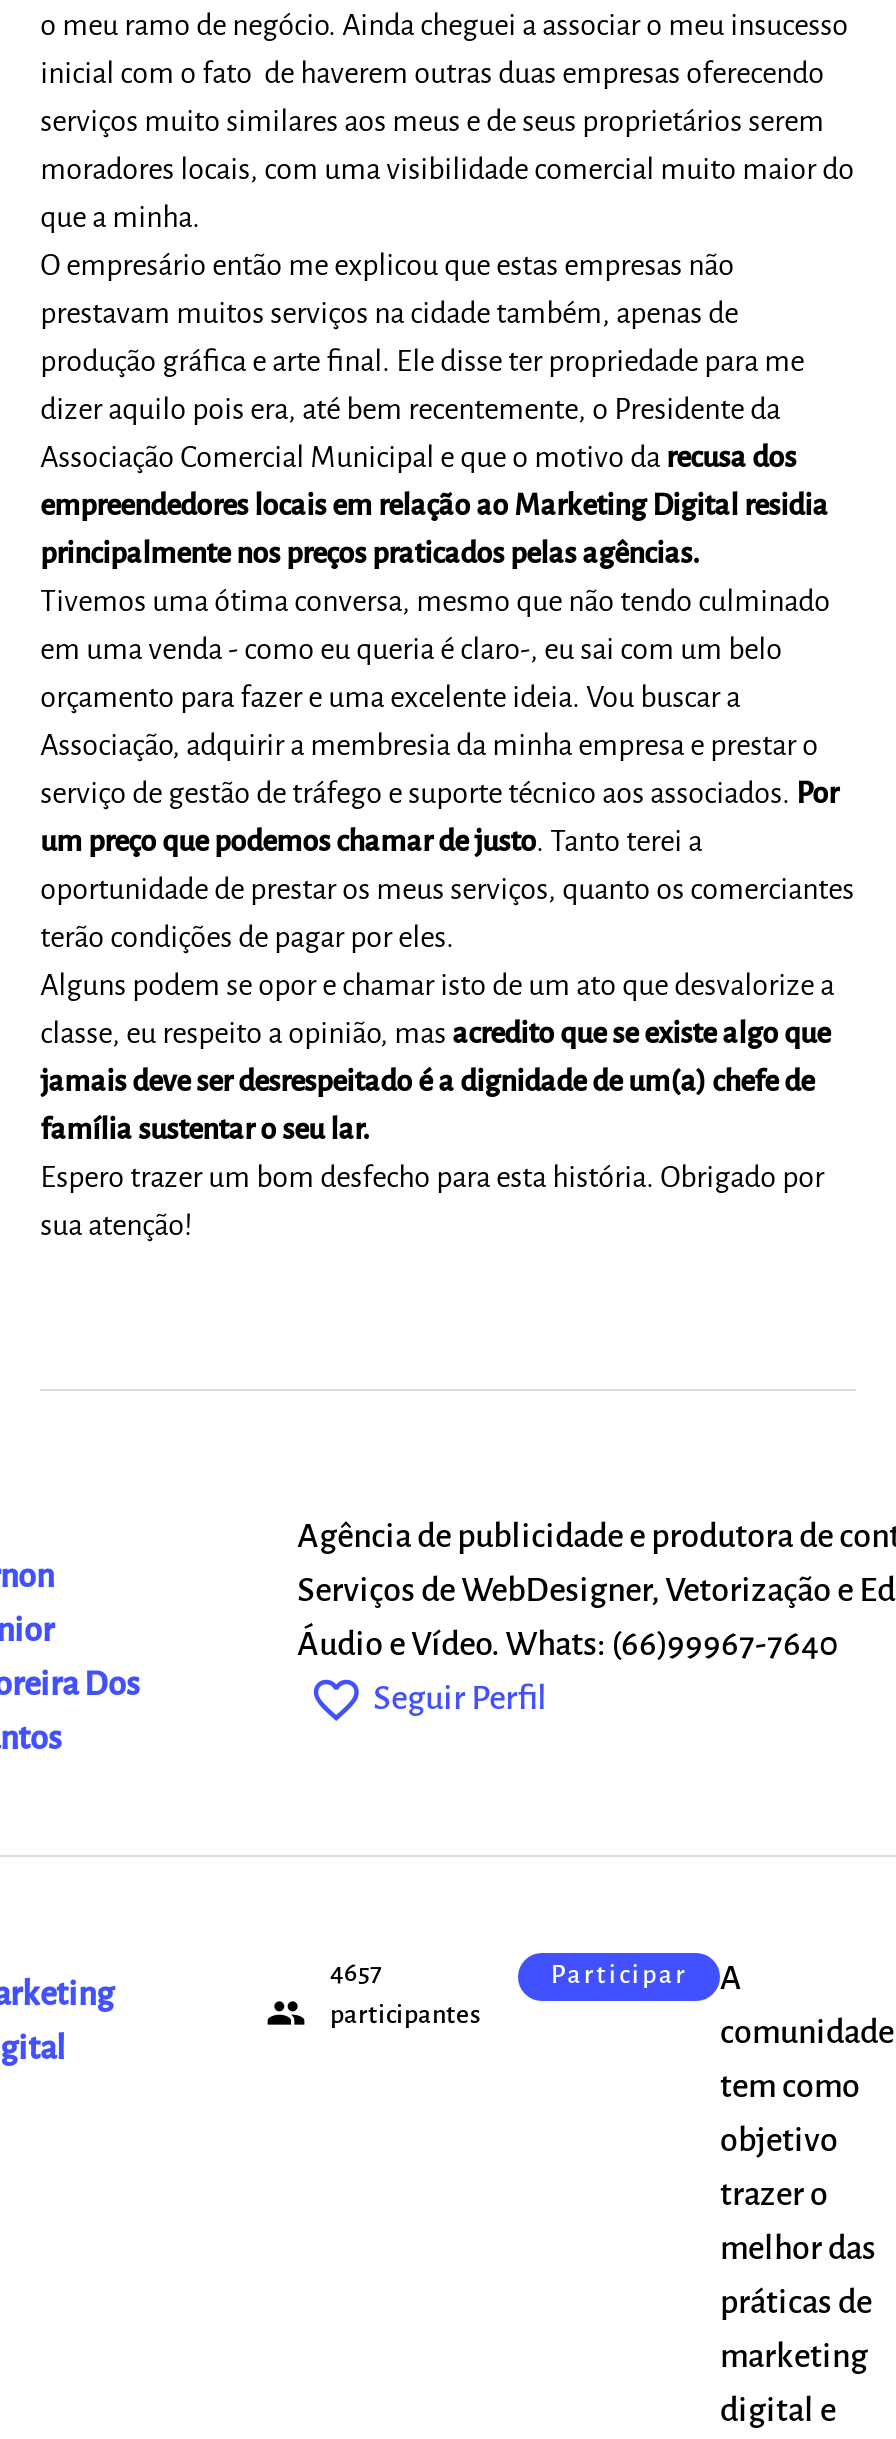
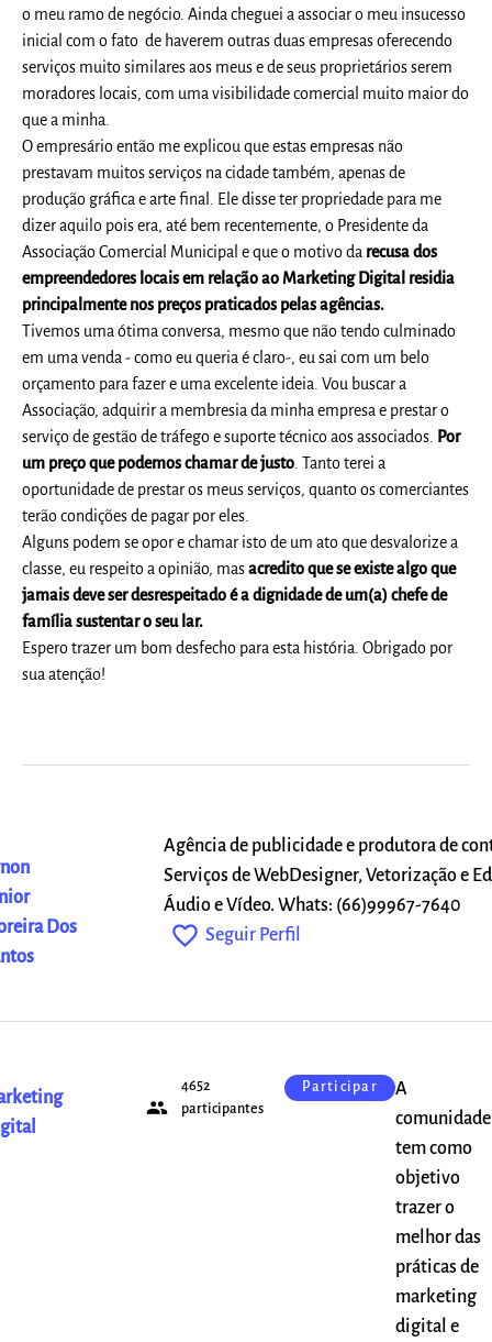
- 4657
+ 4652
